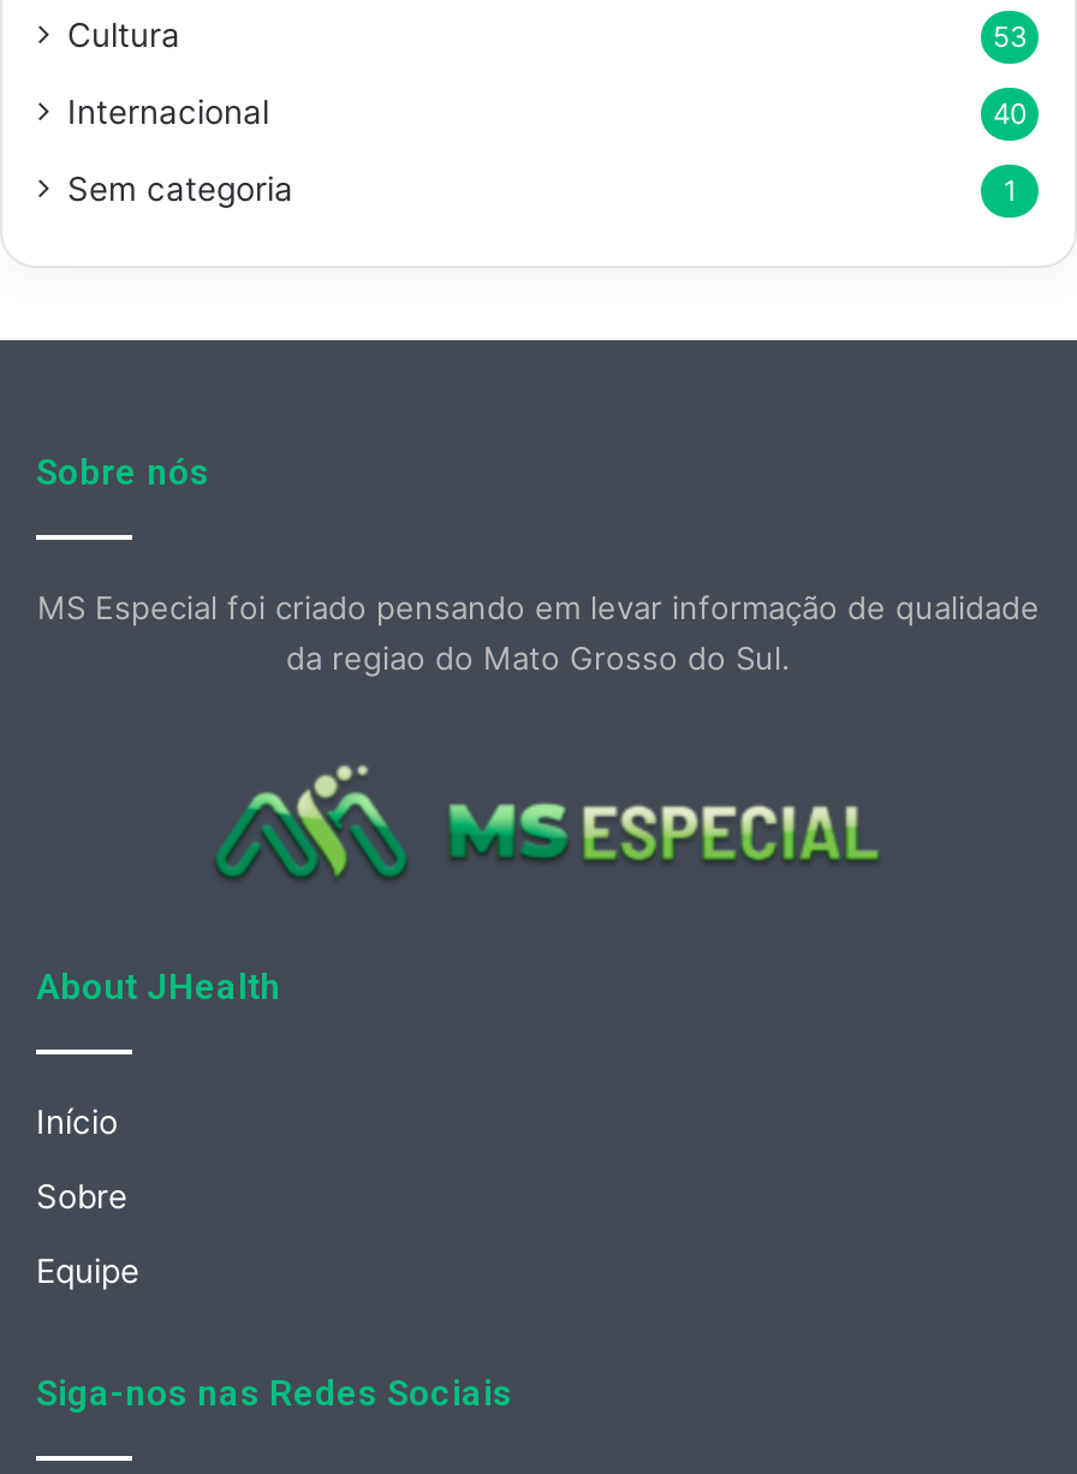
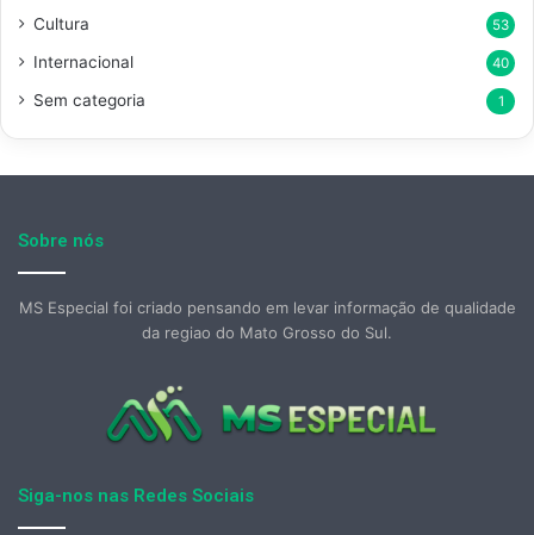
- About JHealth
- Início
- Sobre
- Equipe
